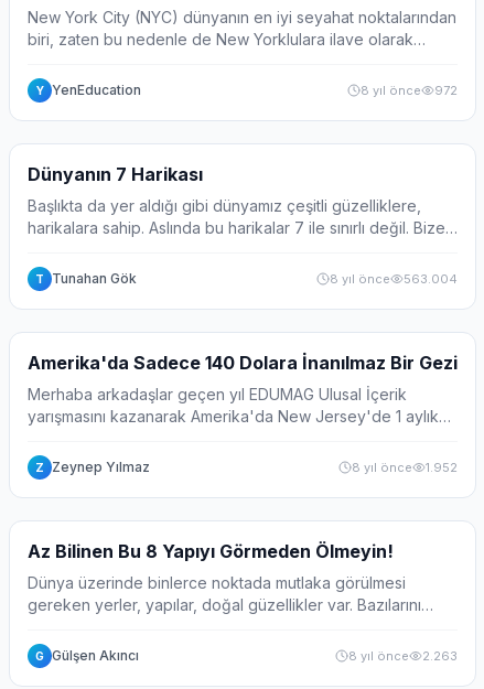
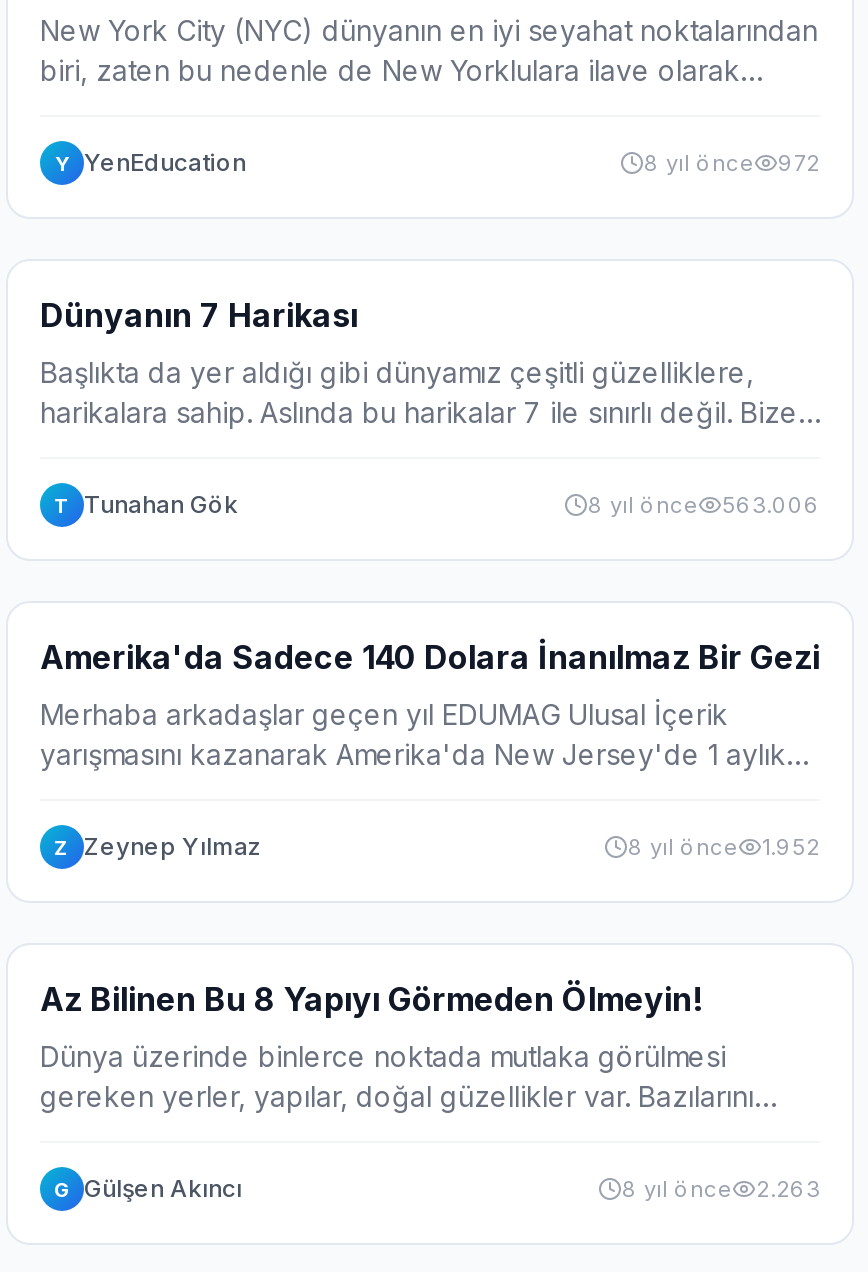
- 8 yıl önce 563.004
+ 8 yıl önce 563.006
